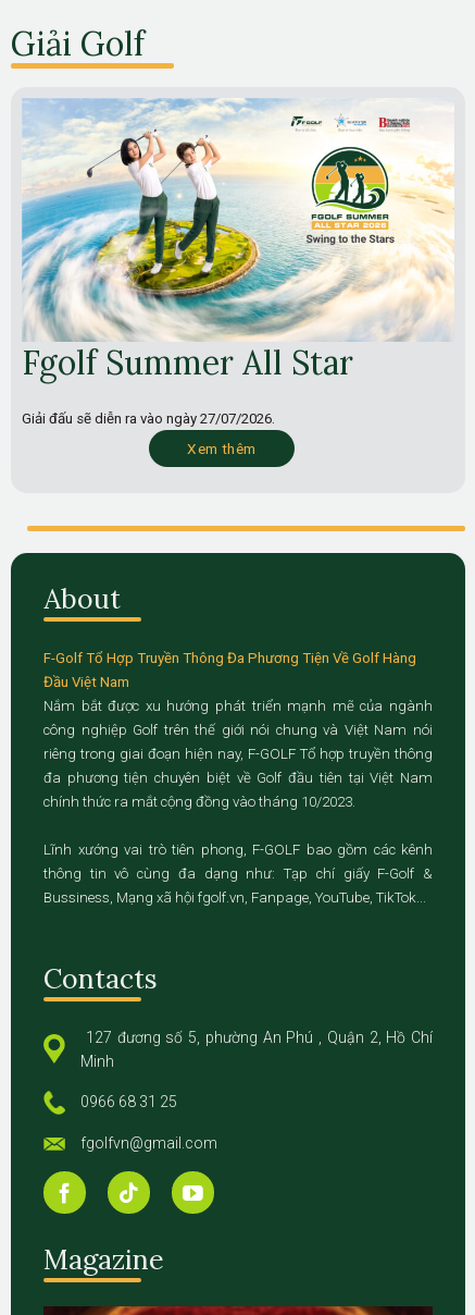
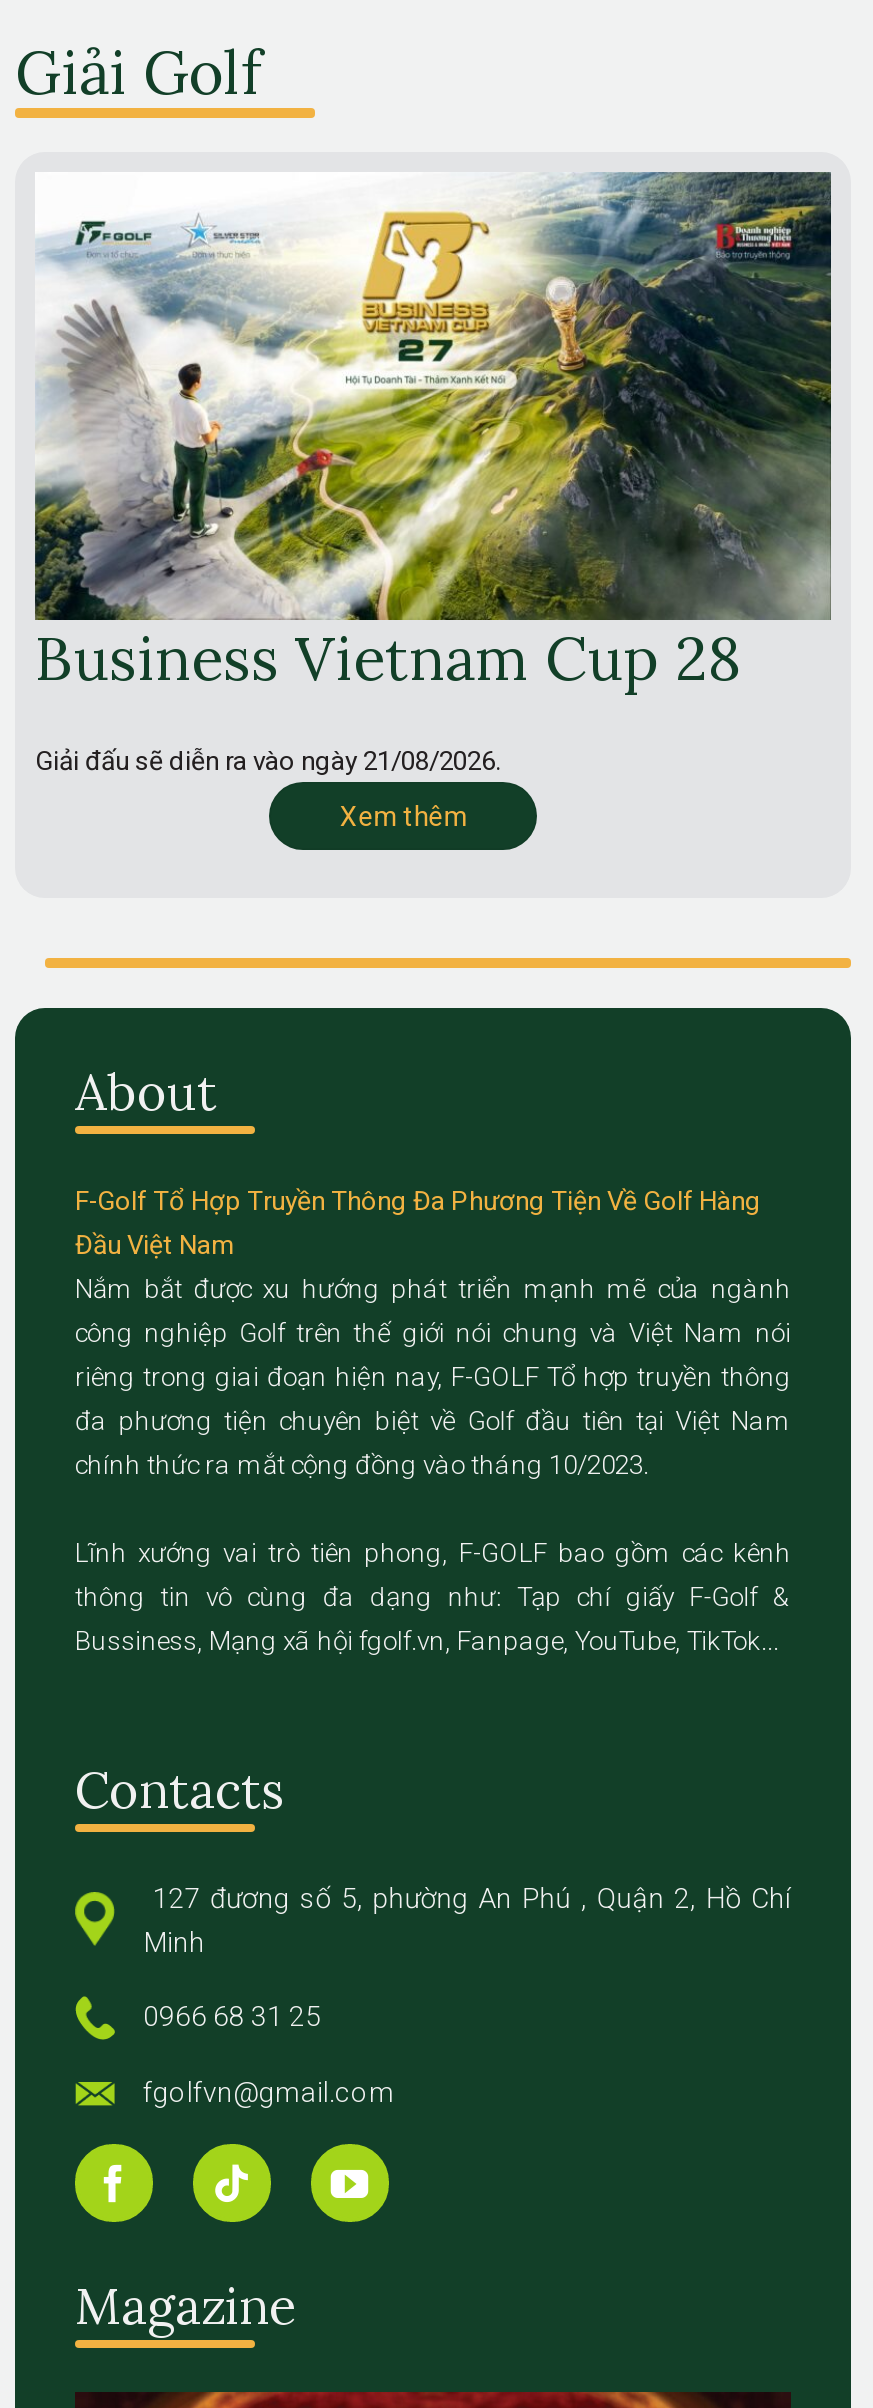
- [image]
- Fgolf Summer All Star
+ [image]
+ Business Vietnam Cup 28

- Giải đấu sẽ diễn ra vào ngày 27/07/2026.
+ Giải đấu sẽ diễn ra vào ngày 21/08/2026.
